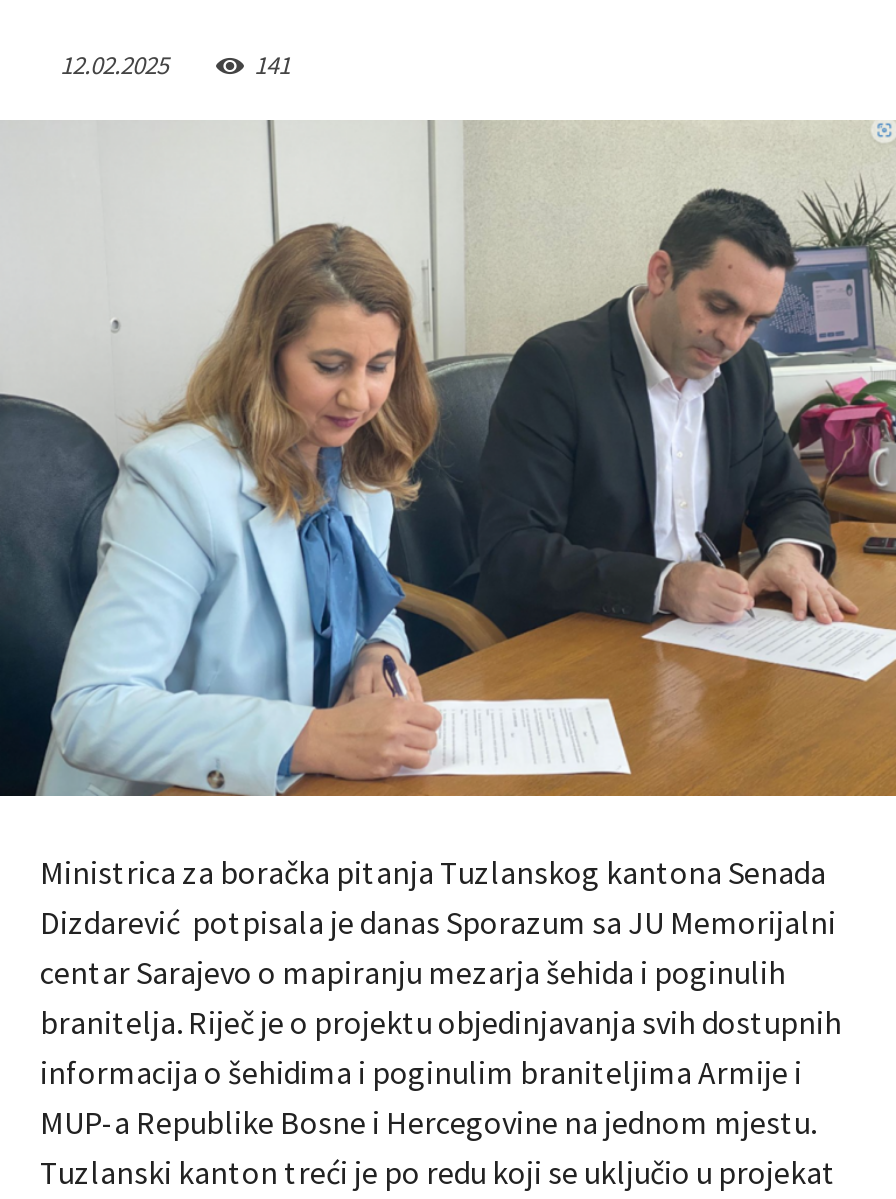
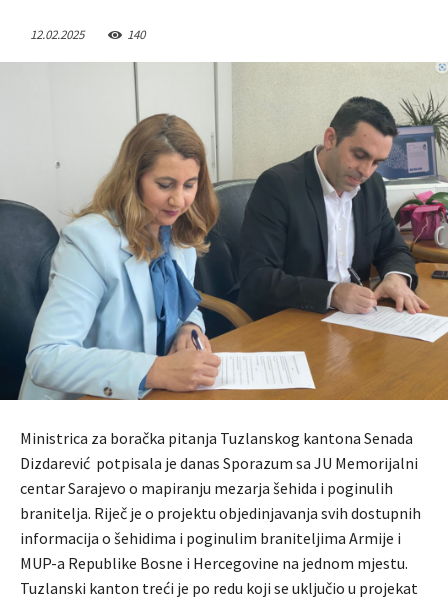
- 141
+ 140
